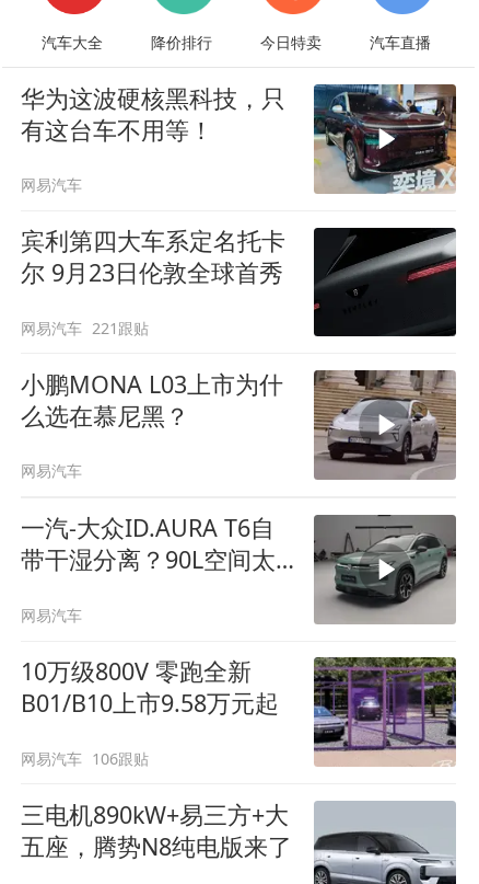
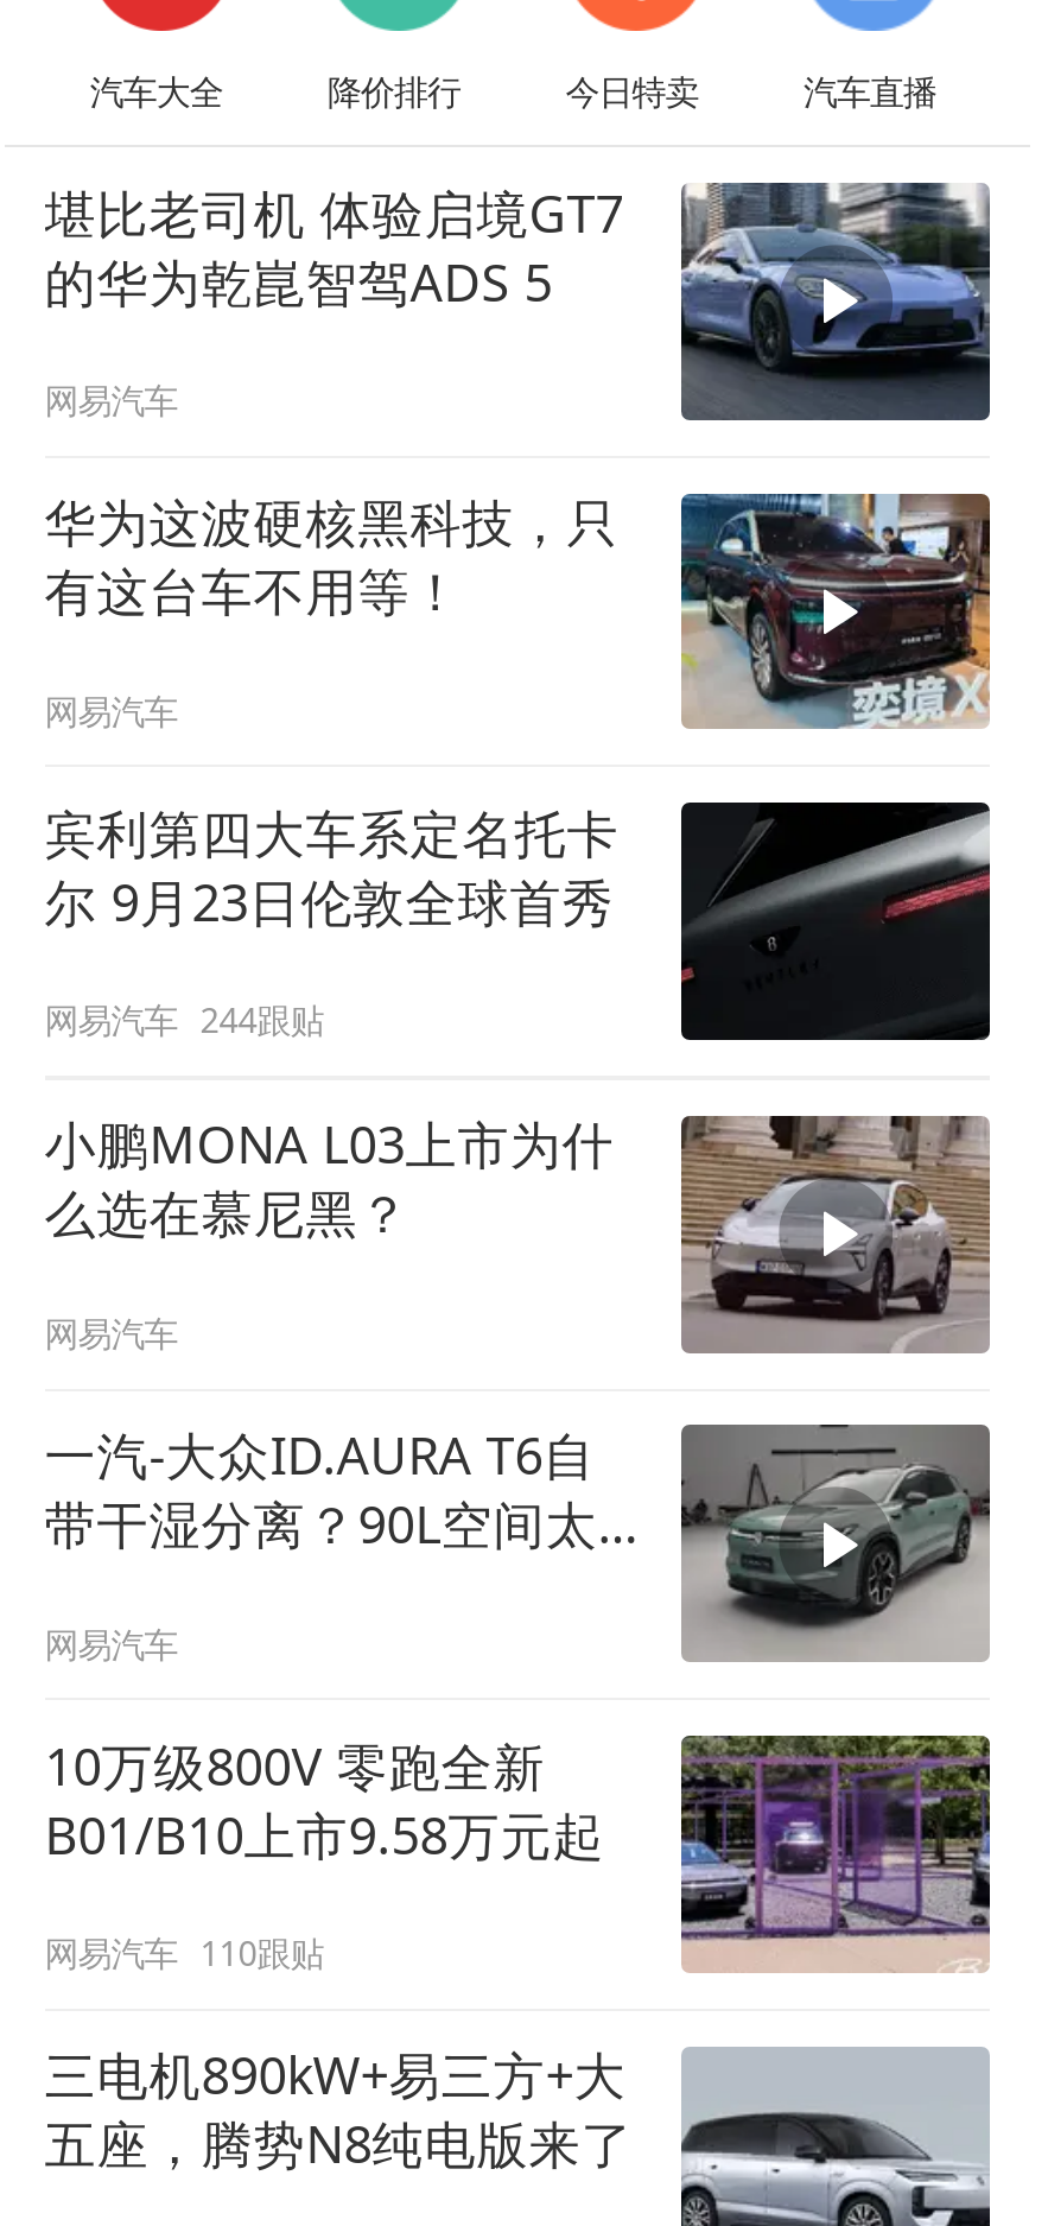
+ [image]
+ 堪比老司机 体验启境GT7
+ 的华为乾崑智驾ADS 5
+ 网易汽车

- 网易汽车 221跟贴
+ 网易汽车 244跟贴

- 网易汽车 106跟贴
+ 网易汽车 110跟贴
